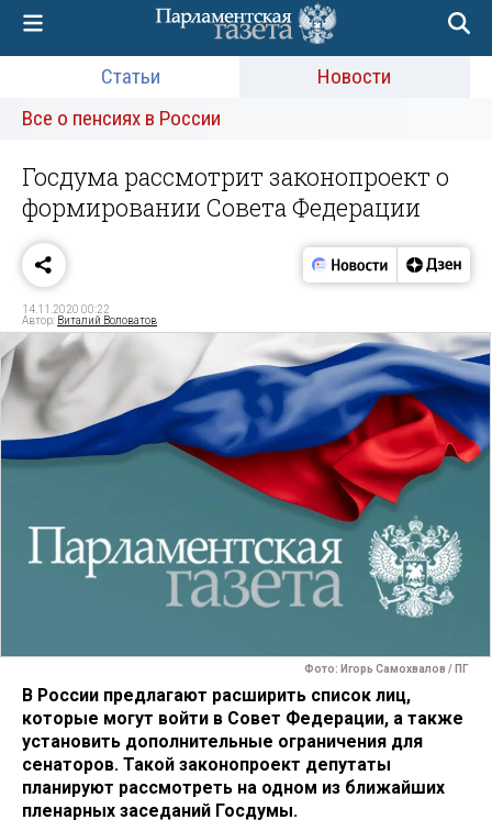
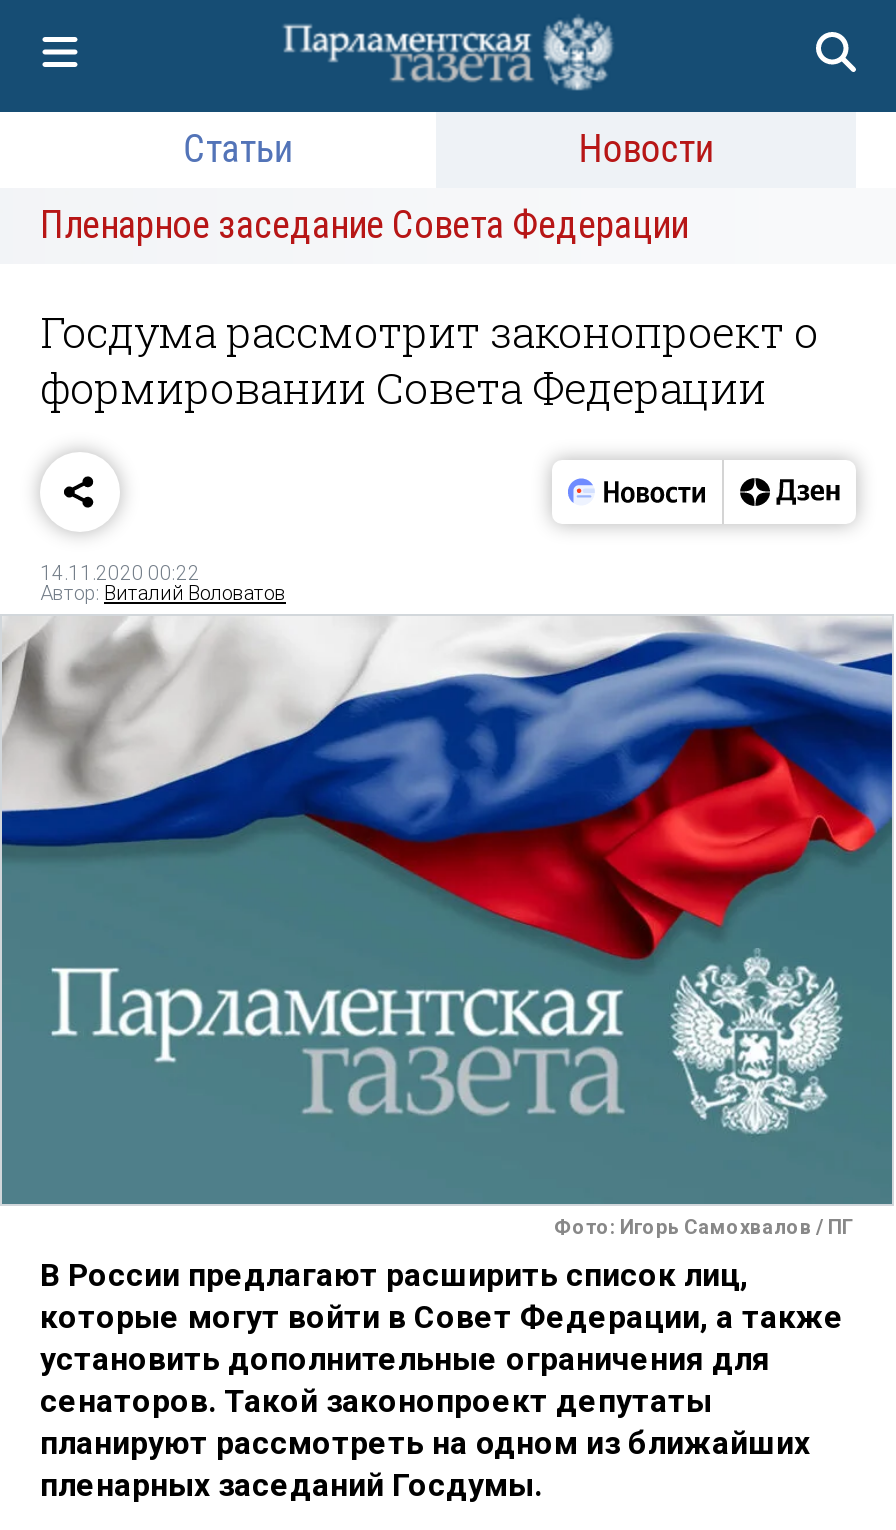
- Все о пенсиях в России
+ Пленарное заседание Совета Федерации
